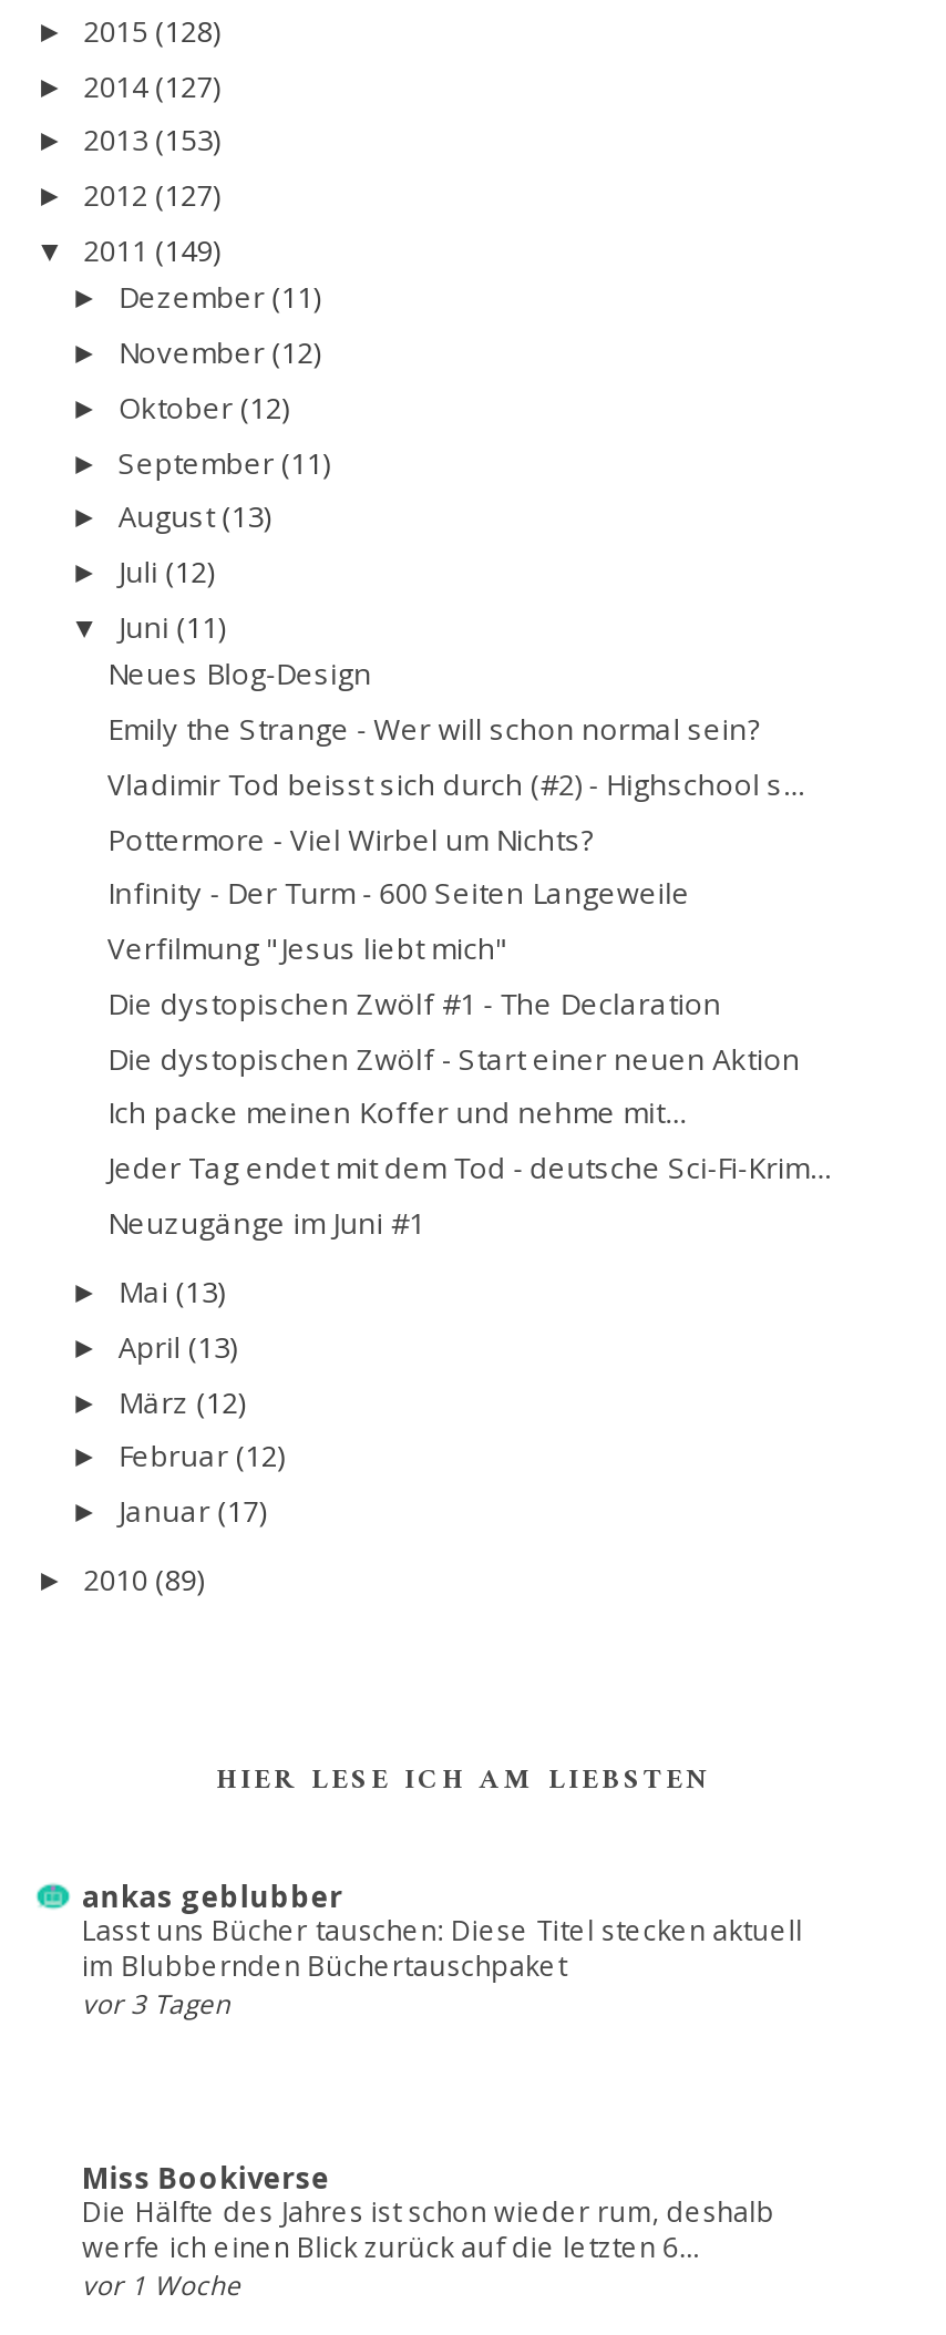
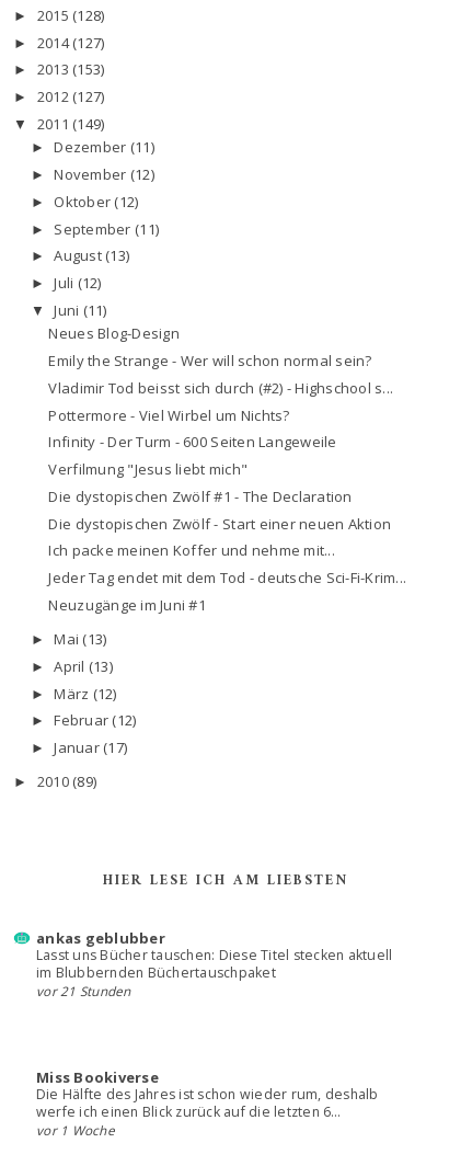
- vor 3 Tagen
+ vor 21 Stunden
